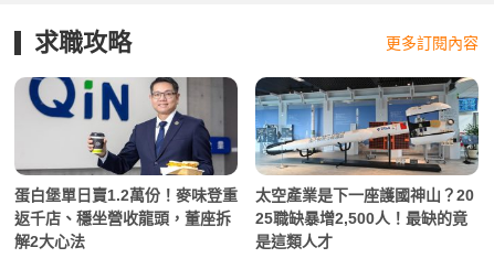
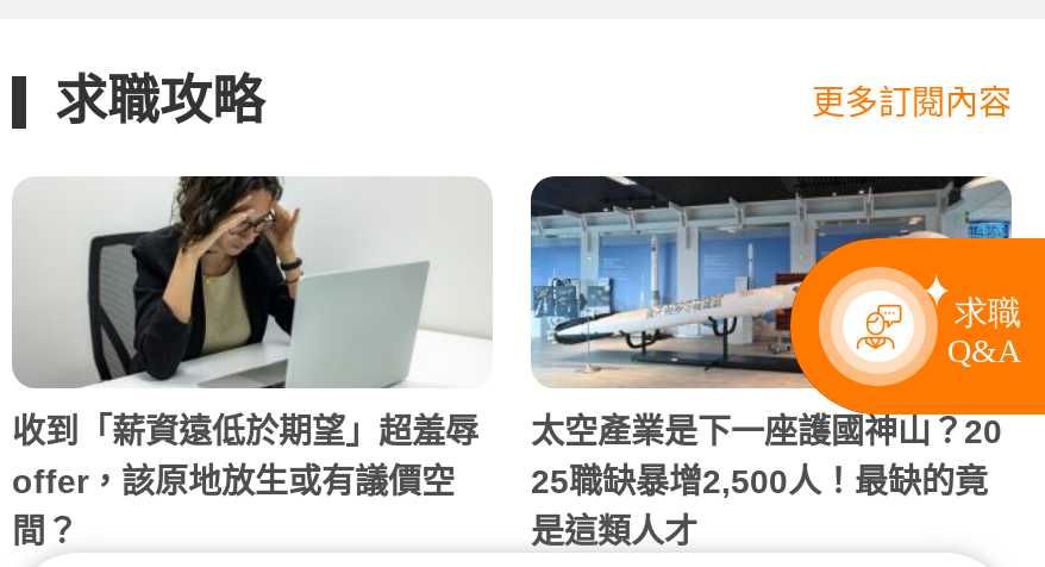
- [image]
- 蛋白堡單日賣1.2萬份！麥味登重
- 返千店、穩坐營收龍頭，董座拆
- 解2大心法
+ [image]
+ 收到「薪資遠低於期望」超羞辱
+ offer，該原地放生或有議價空
+ 間？

- [image]
+ [image]
